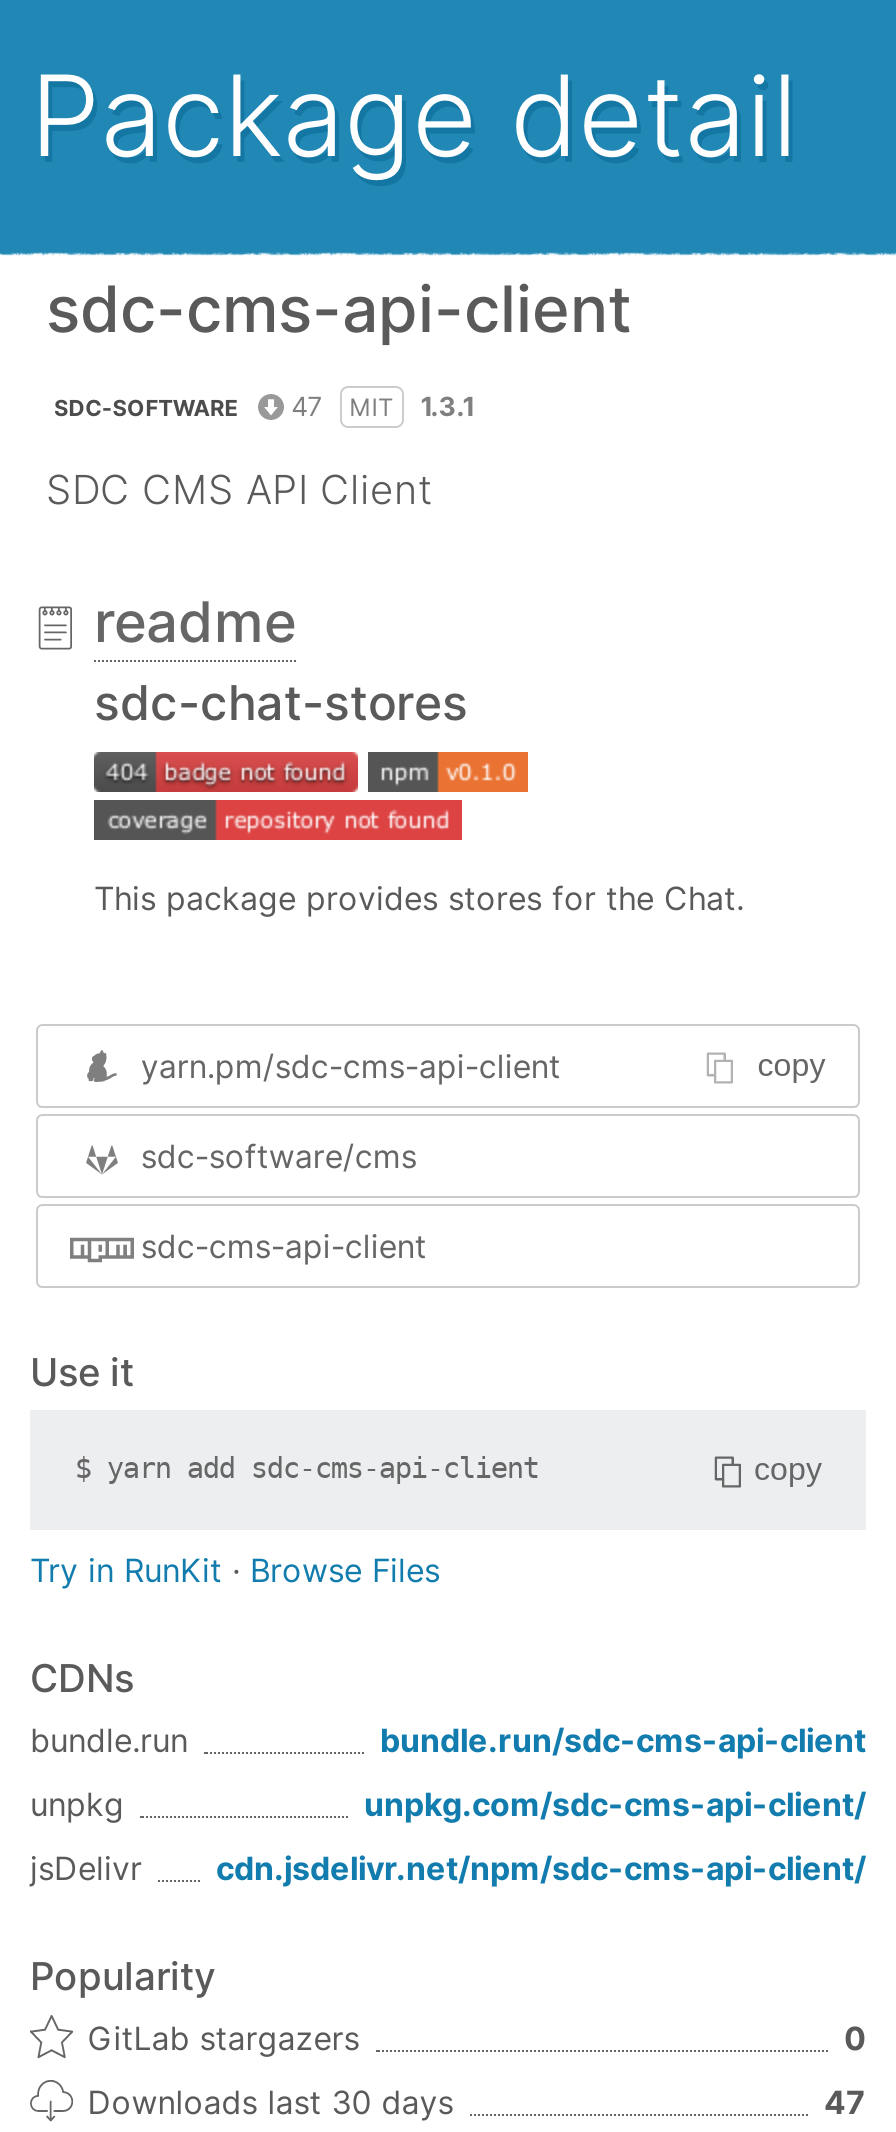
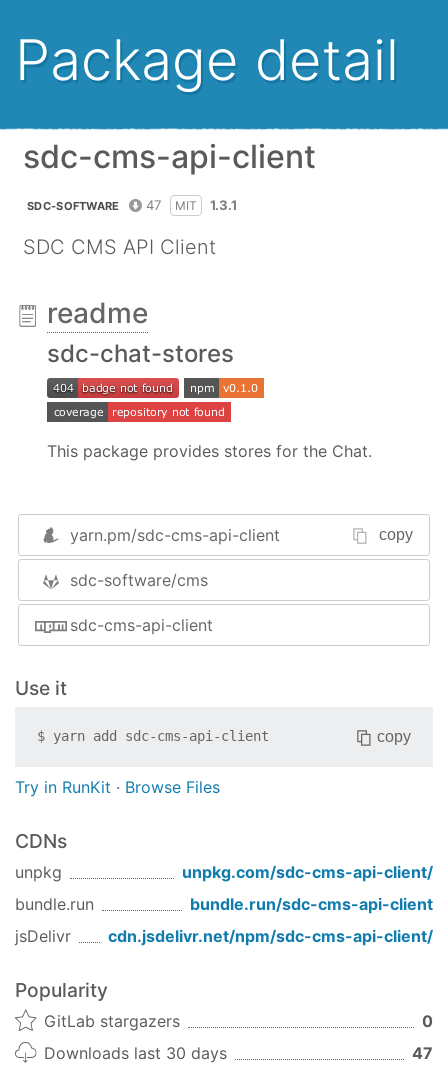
moved down: bundle.run | bundle.run/sdc-cms-api-client

moved up: unpkg | unpkg.com/sdc-cms-api-client/
